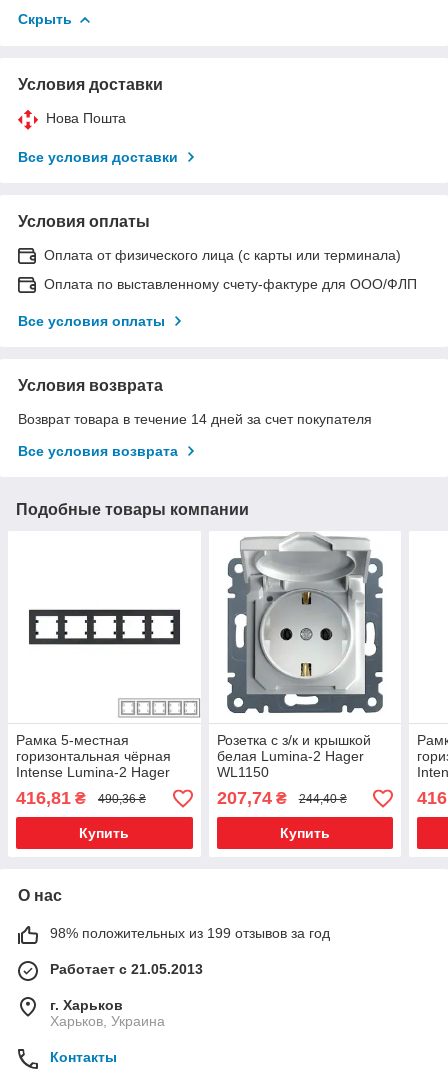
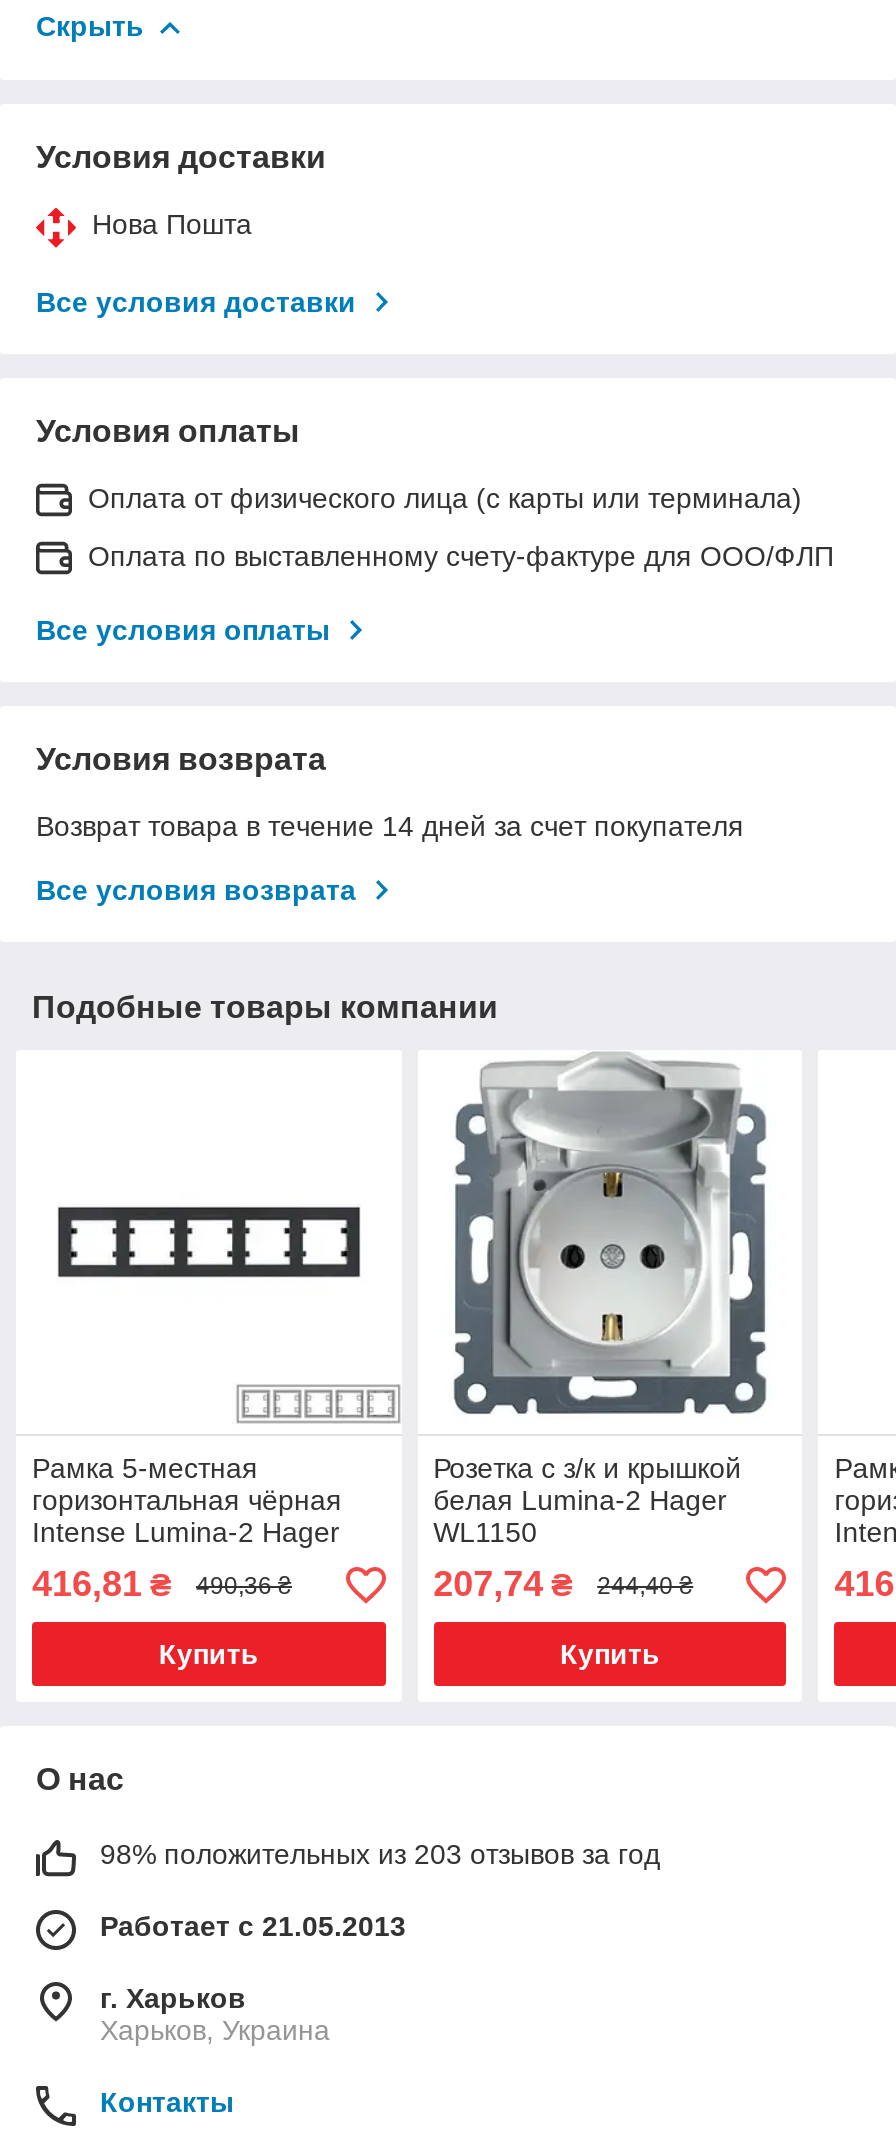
- 98% положительных из 199 отзывов за год
+ 98% положительных из 203 отзывов за год
